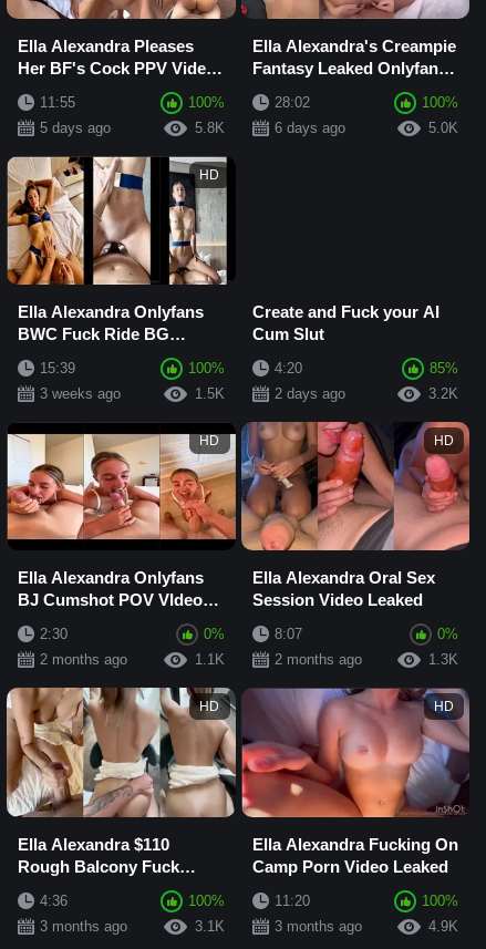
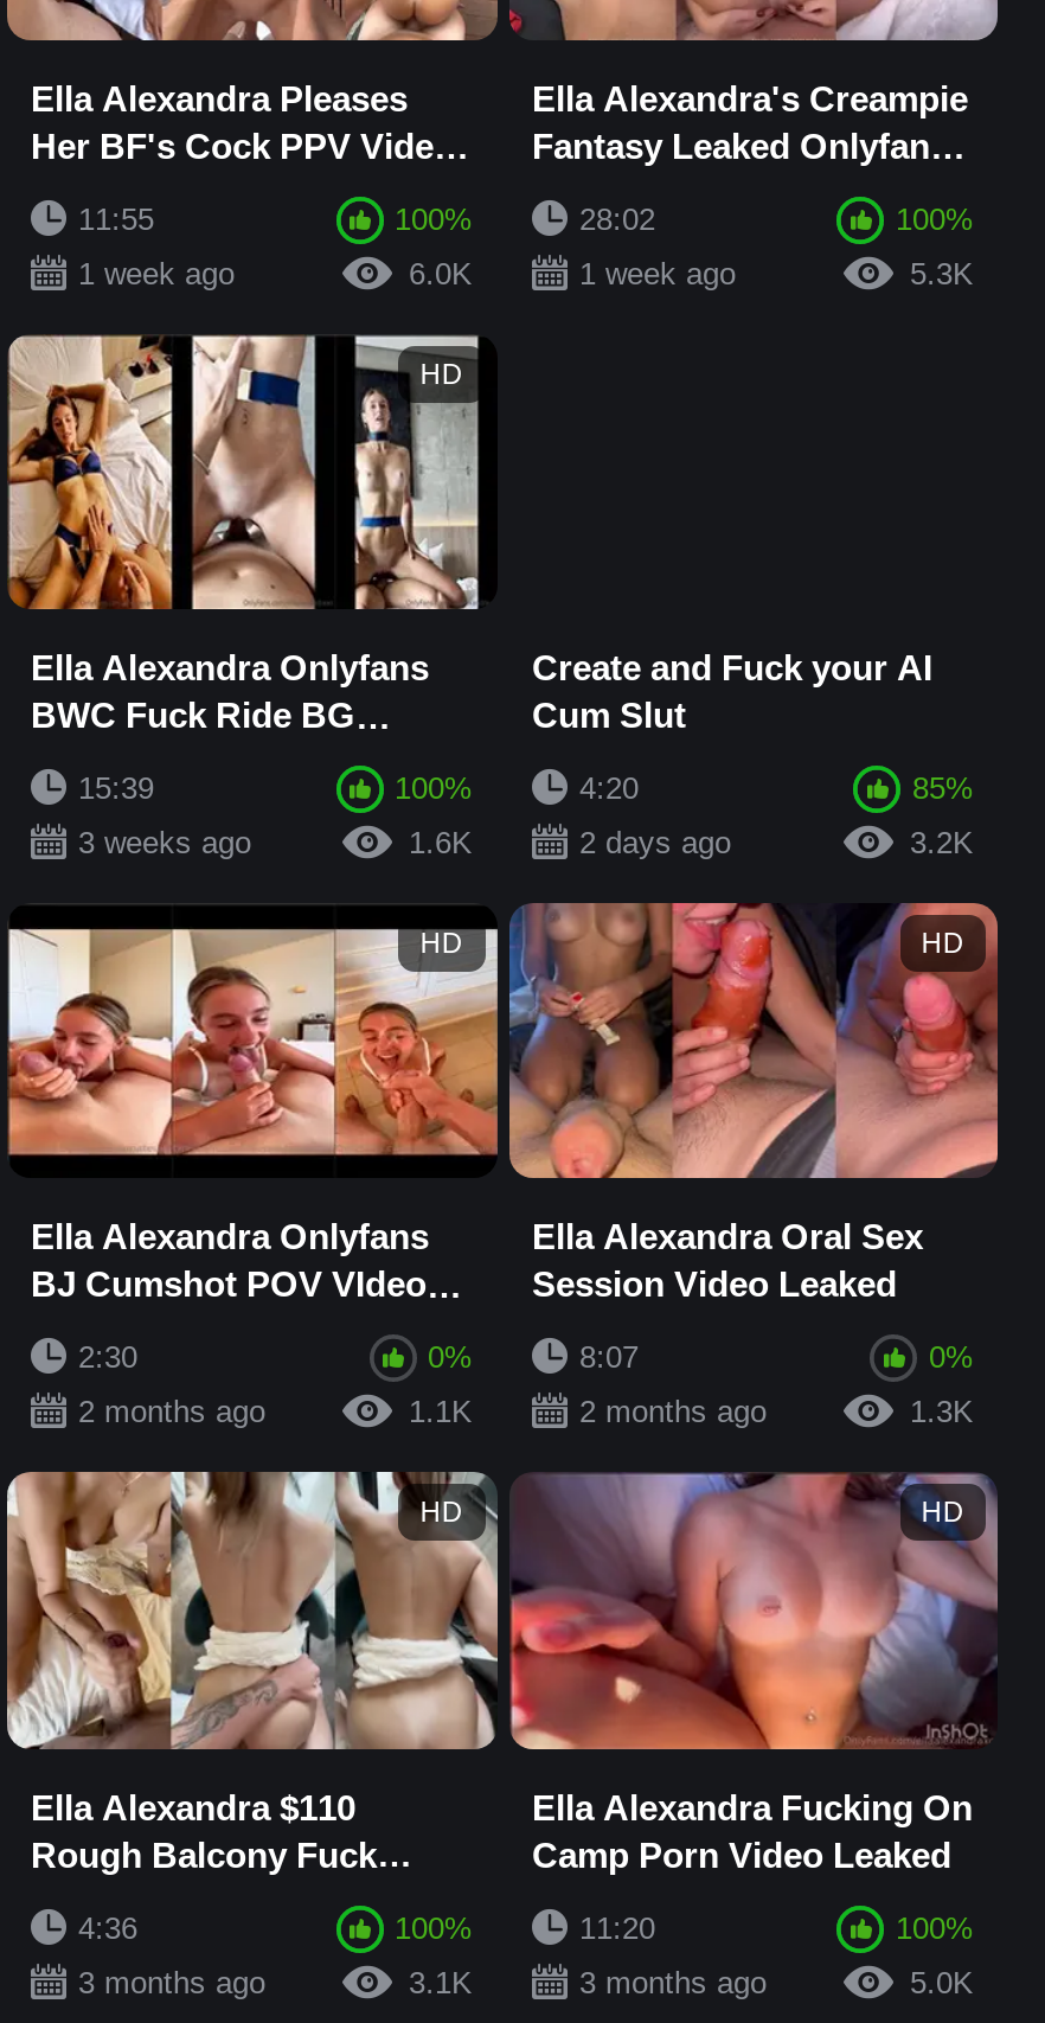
- 5 days ago
- 5.8K
+ 1 week ago
+ 6.0K

- 6 days ago
- 5.0K
+ 1 week ago
+ 5.3K

- 1.5K
+ 1.6K

- 4.9K
+ 5.0K
